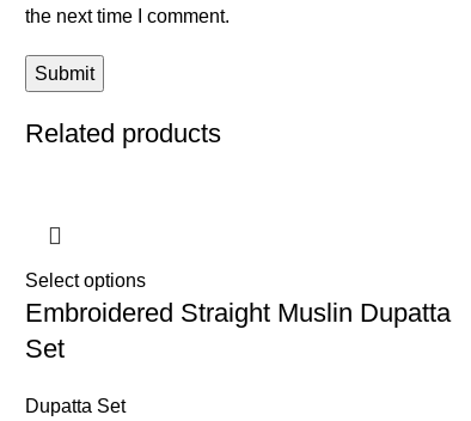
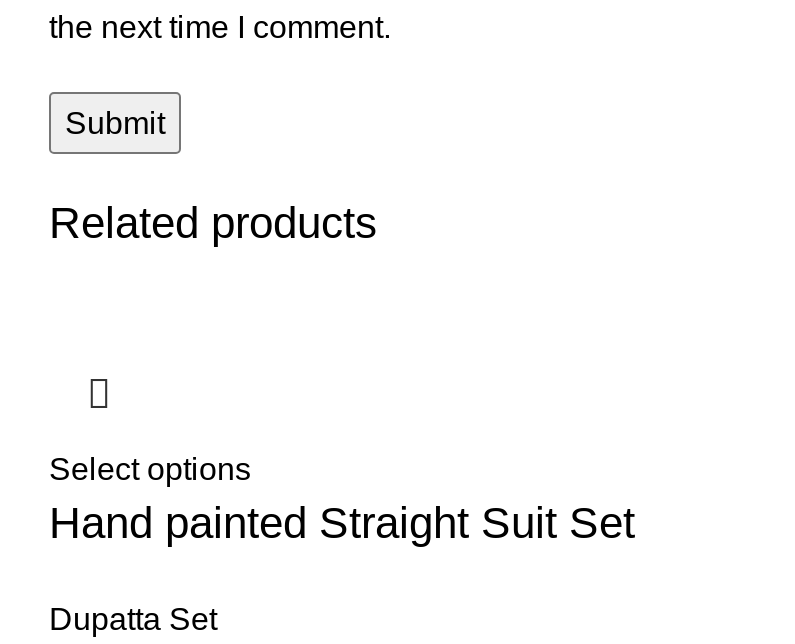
- Embroidered Straight Muslin Dupatta
- Set
+ Hand painted Straight Suit Set
